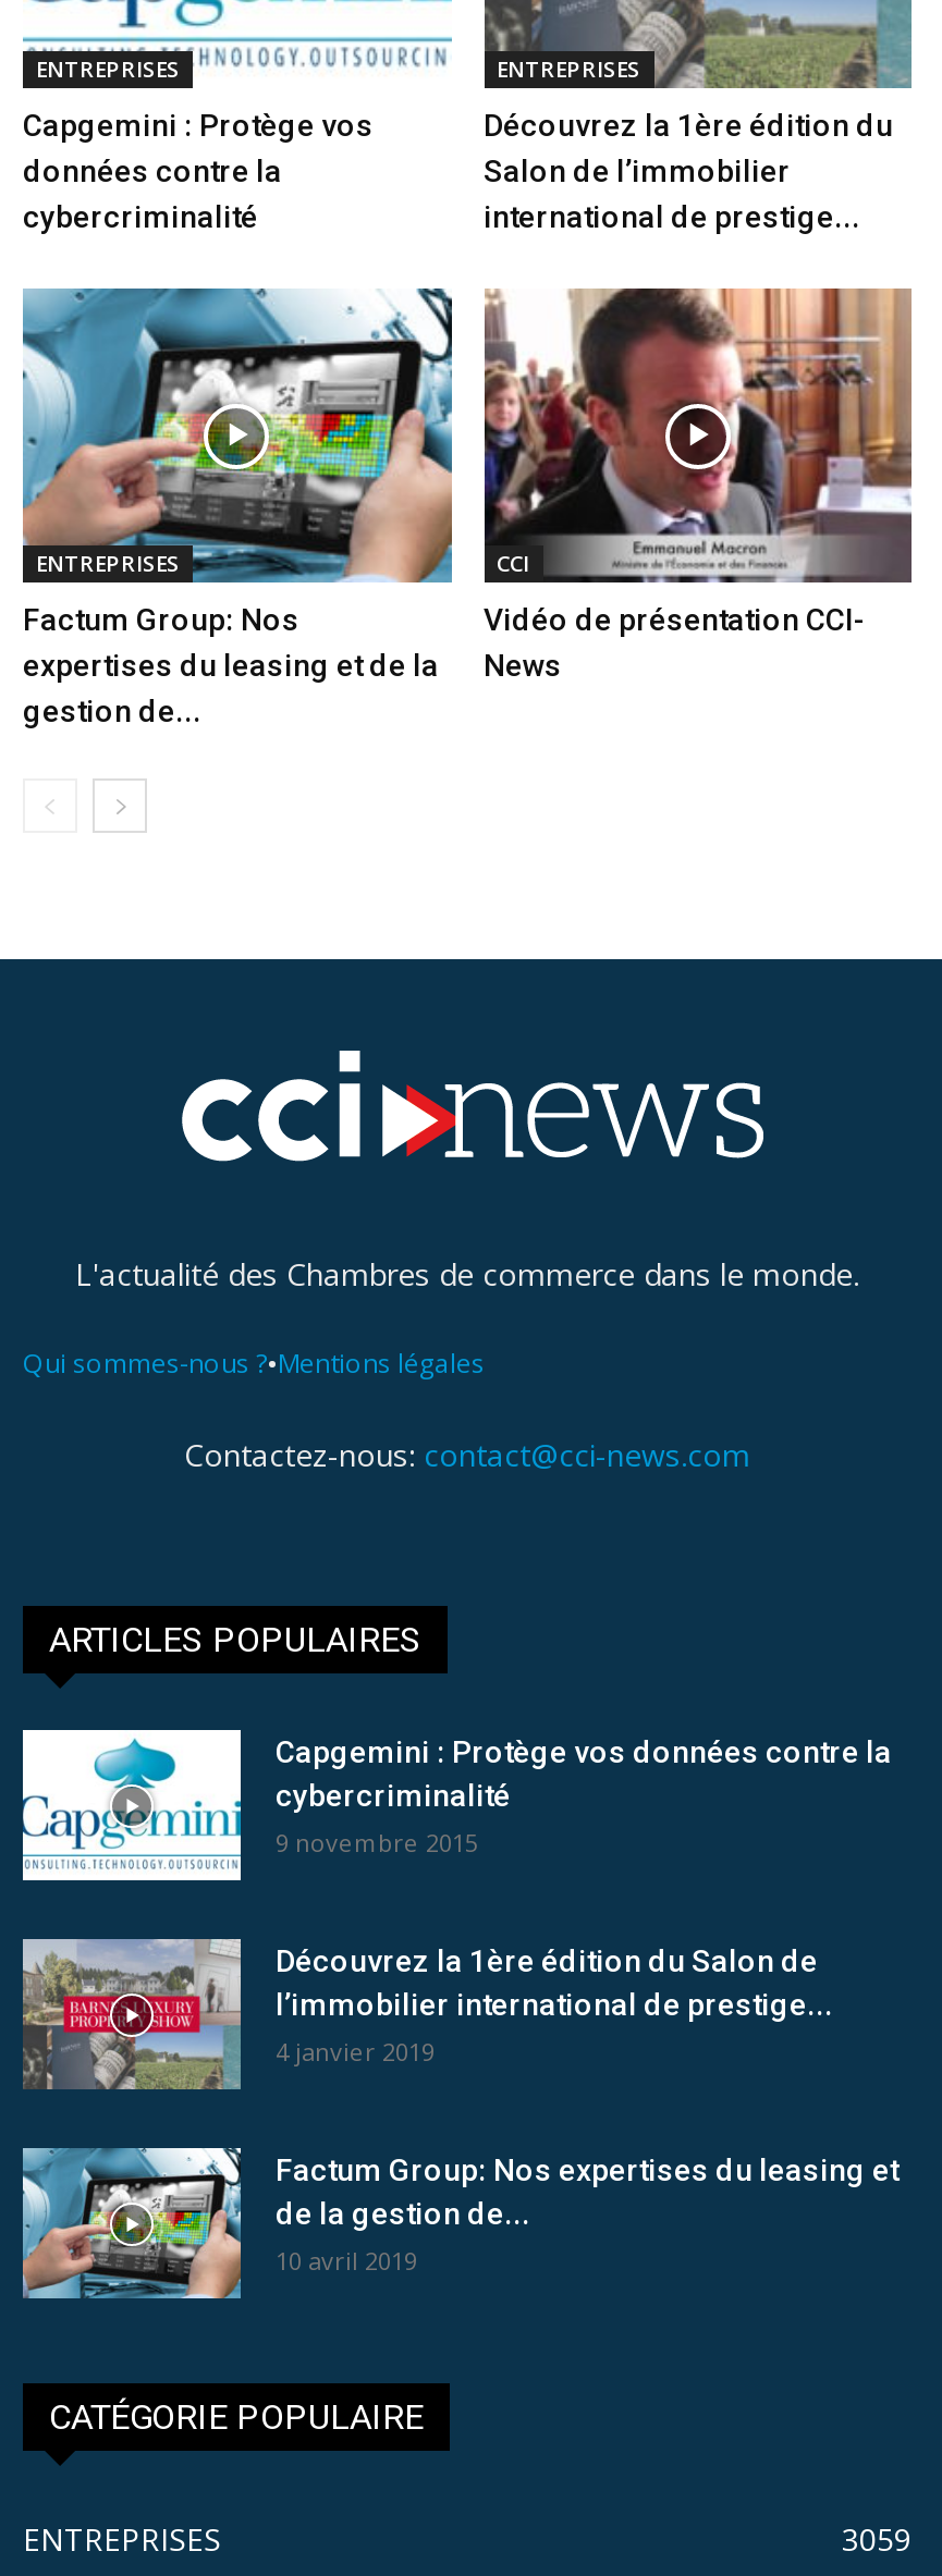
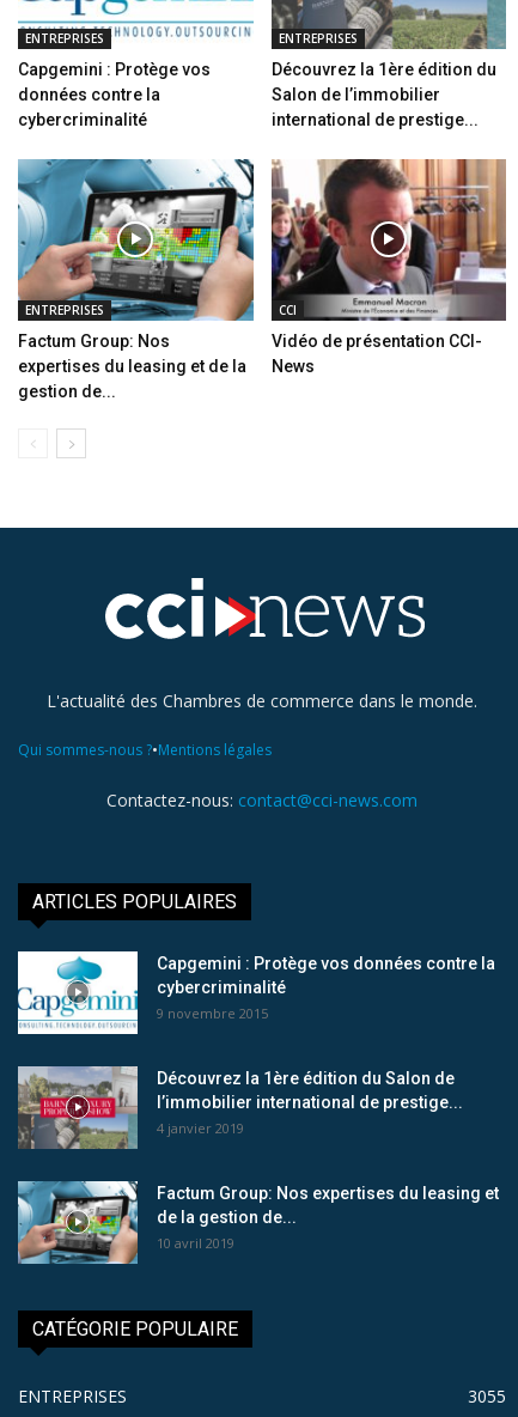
- 3059
+ 3055
